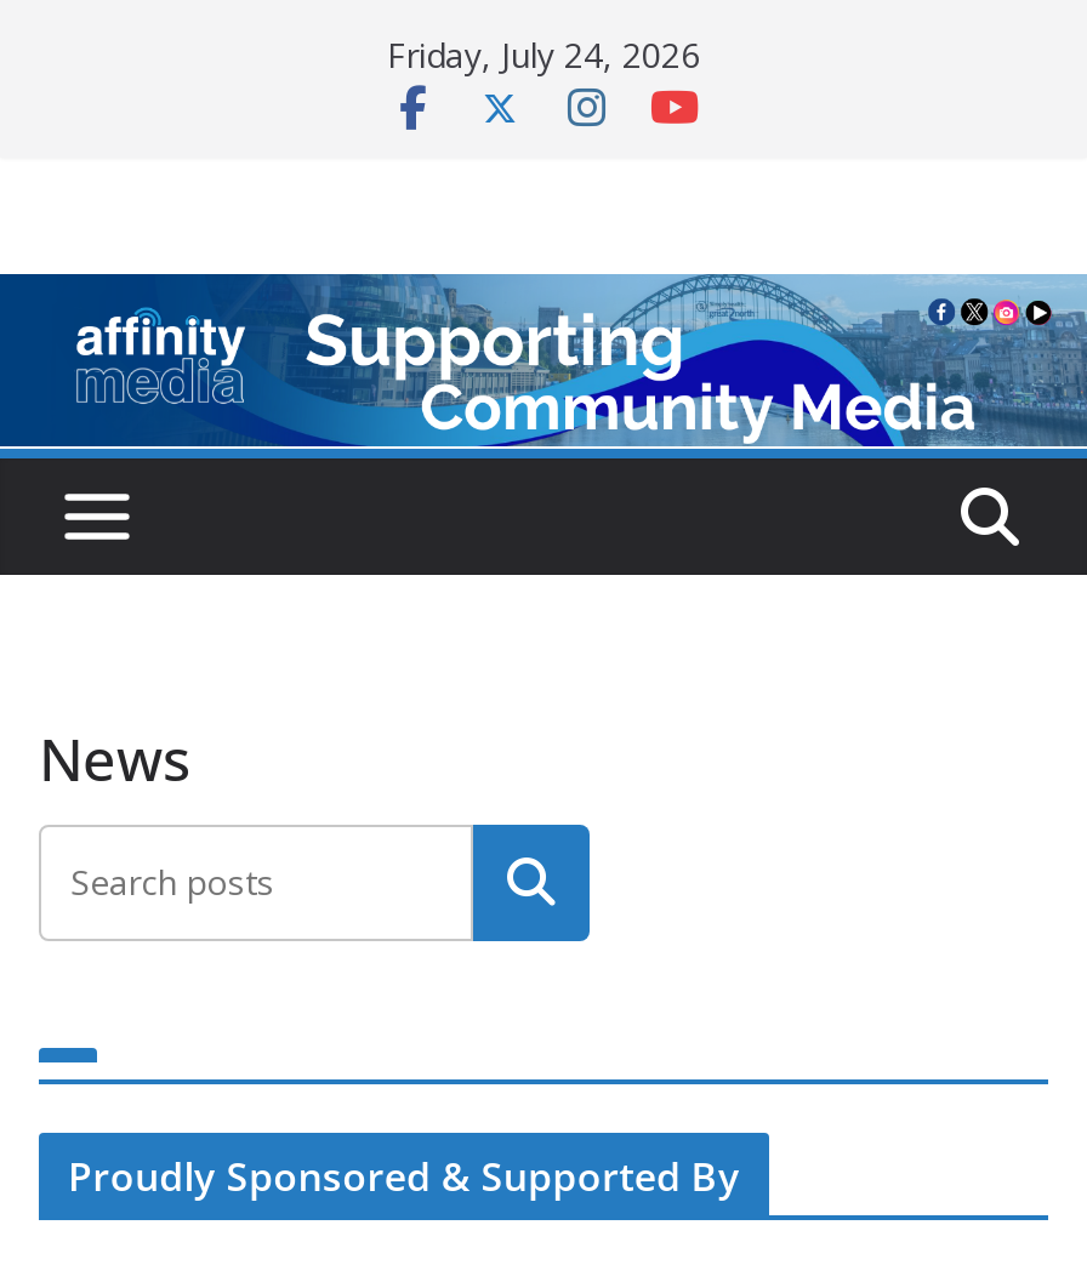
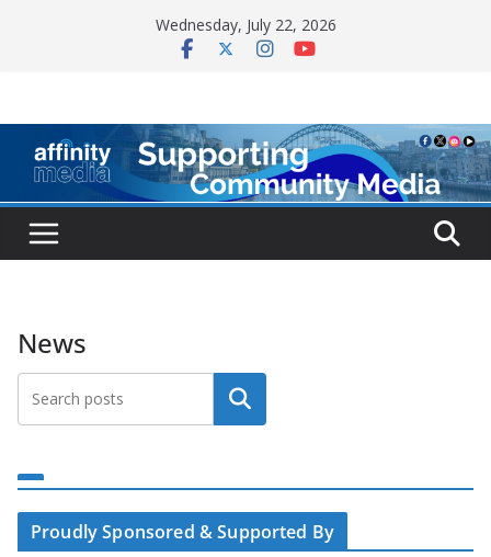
- Friday, July 24, 2026
+ Wednesday, July 22, 2026
